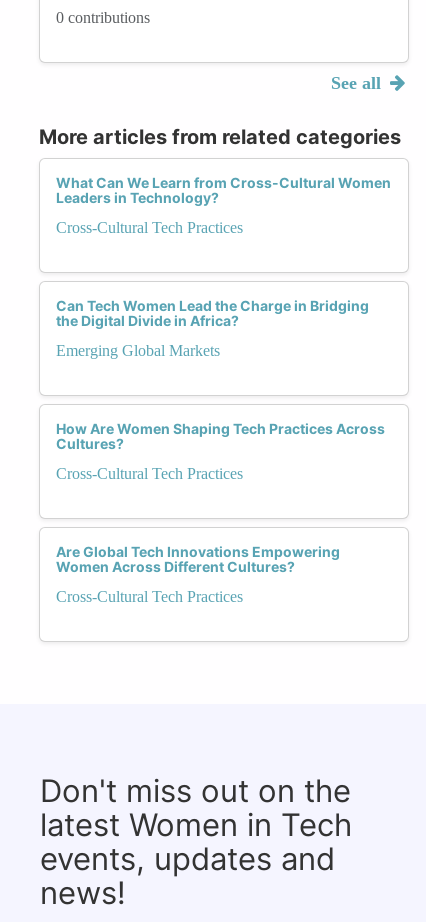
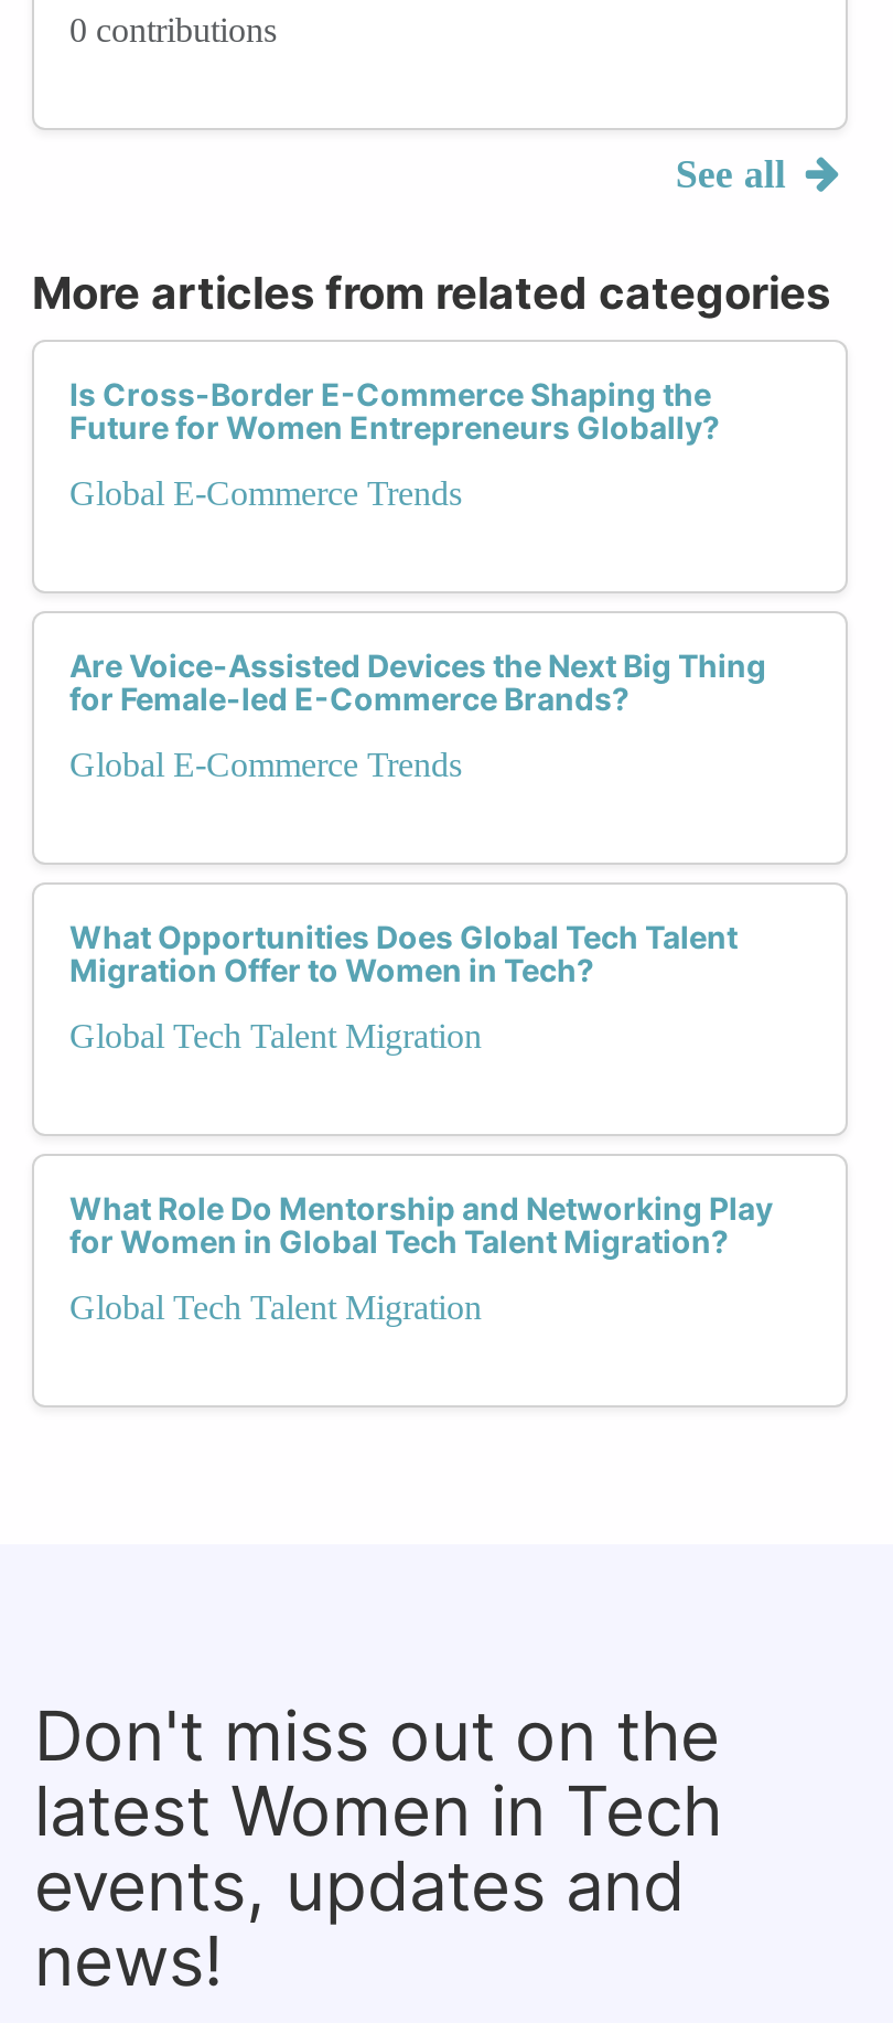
- What Can We Learn from Cross-Cultural Women
- Leaders in Technology?
+ Is Cross-Border E-Commerce Shaping the
+ Future for Women Entrepreneurs Globally?

- Cross-Cultural Tech Practices
+ Global E-Commerce Trends

- Can Tech Women Lead the Charge in Bridging
- the Digital Divide in Africa?
+ Are Voice-Assisted Devices the Next Big Thing
+ for Female-led E-Commerce Brands?

- Emerging Global Markets
+ Global E-Commerce Trends

- How Are Women Shaping Tech Practices Across
- Cultures?
+ What Opportunities Does Global Tech Talent
+ Migration Offer to Women in Tech?

- Cross-Cultural Tech Practices
+ Global Tech Talent Migration

- Are Global Tech Innovations Empowering
- Women Across Different Cultures?
+ What Role Do Mentorship and Networking Play
+ for Women in Global Tech Talent Migration?

- Cross-Cultural Tech Practices
+ Global Tech Talent Migration
